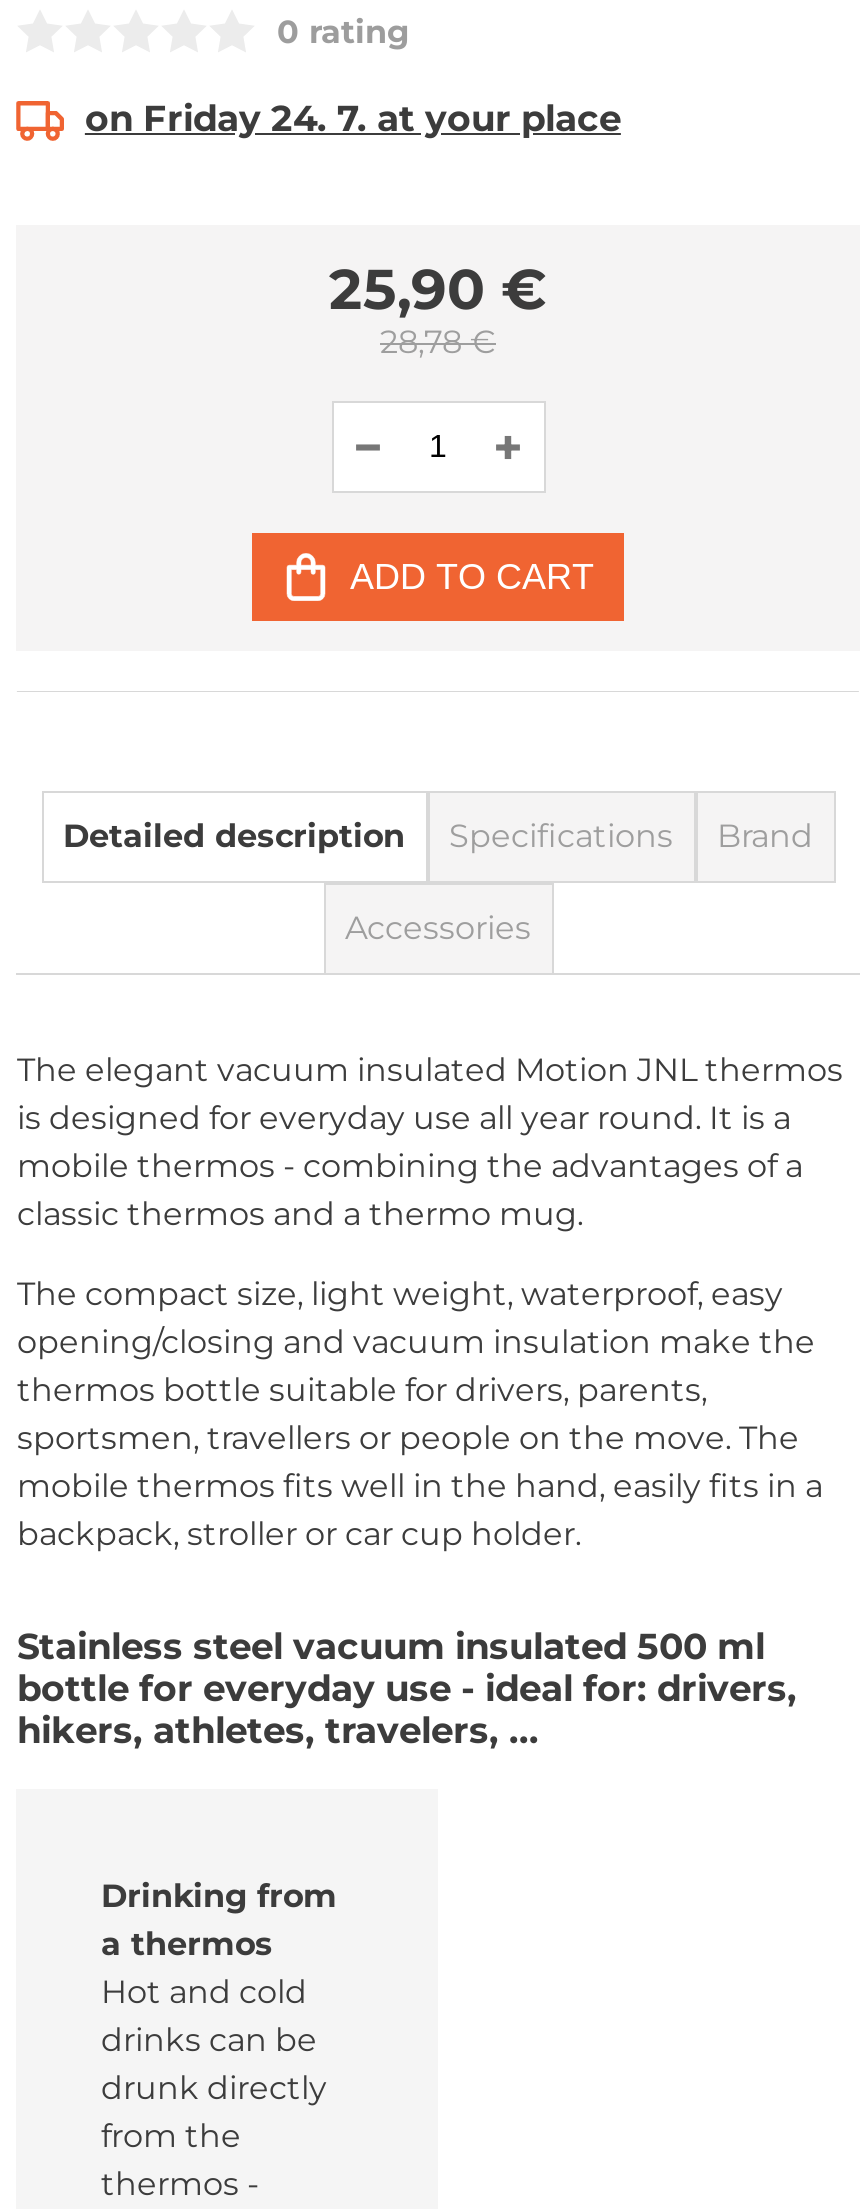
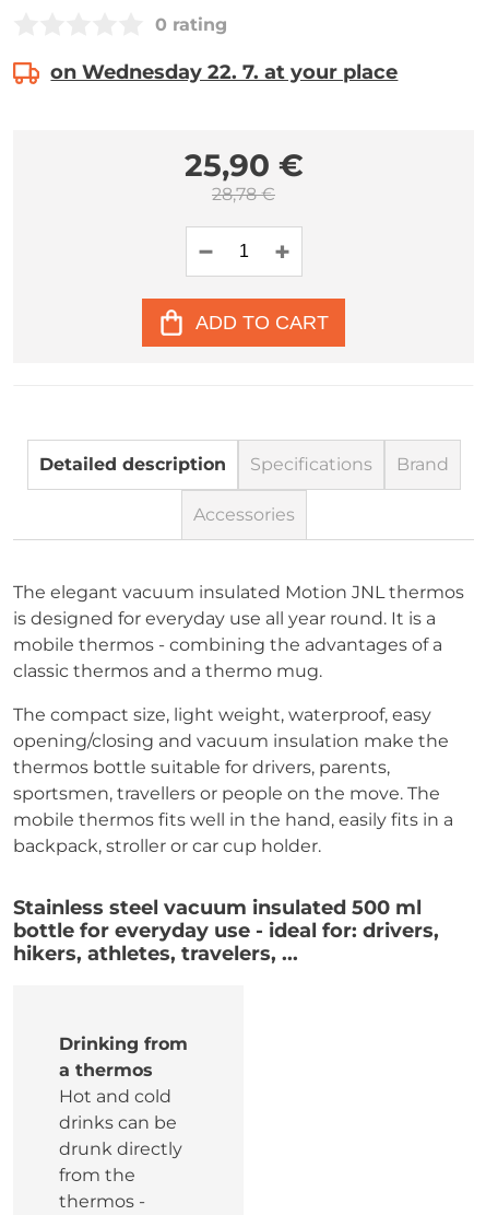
- on Friday 24. 7. at your place
+ on Wednesday 22. 7. at your place
